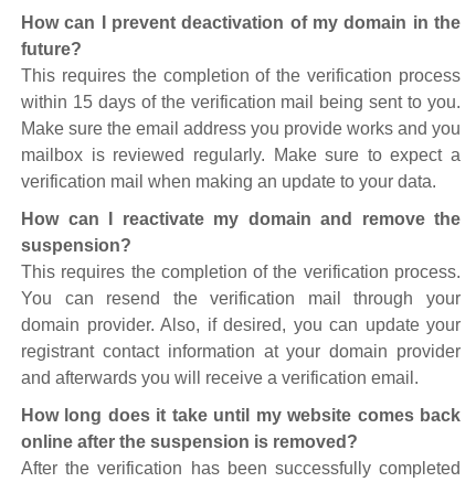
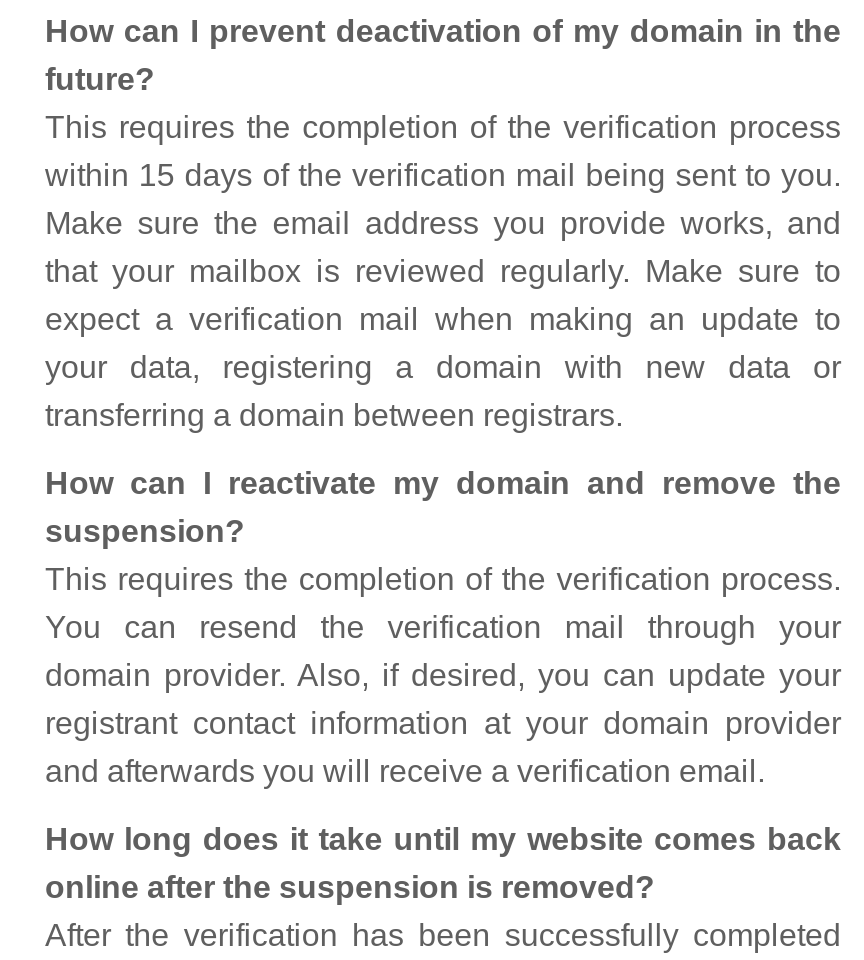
- Make sure the email address you provide works and you
- mailbox is reviewed regularly. Make sure to expect a
- verification mail when making an update to your data.
+ Make sure the email address you provide works, and
+ that your mailbox is reviewed regularly. Make sure to
+ expect a verification mail when making an update to
+ your data, registering a domain with new data or
+ transferring a domain between registrars.
